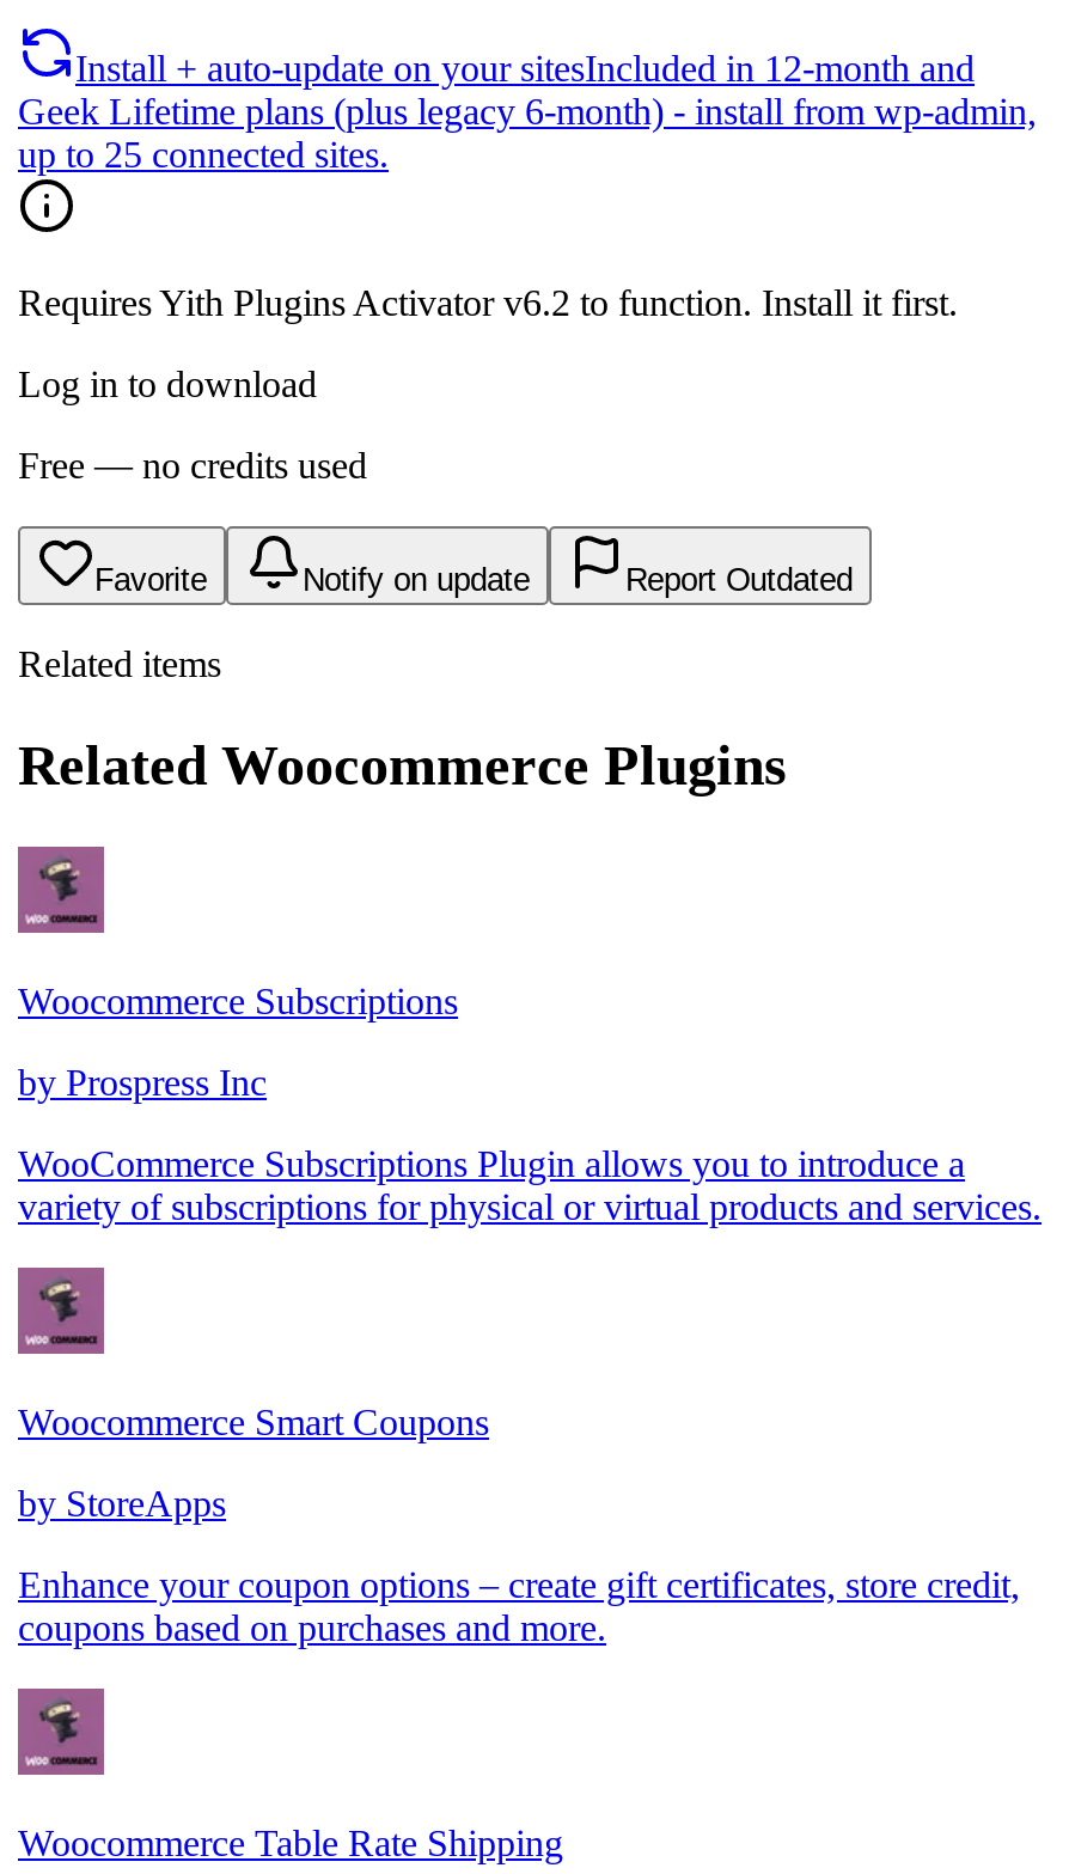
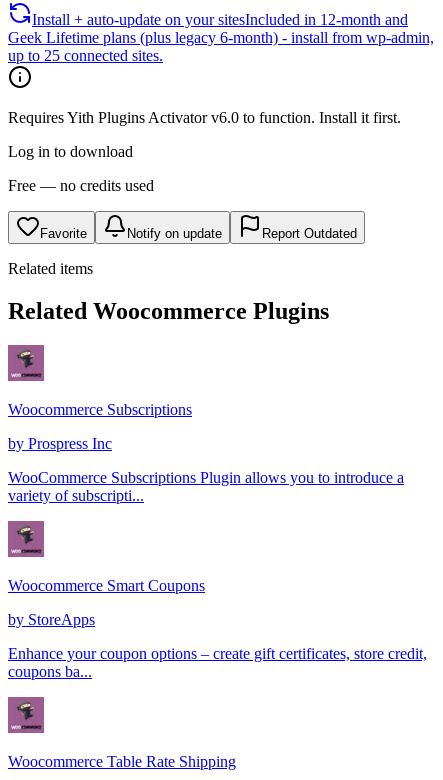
- Requires Yith Plugins Activator v6.2 to function. Install it first.
+ Requires Yith Plugins Activator v6.0 to function. Install it first.

- variety of subscriptions for physical or virtual products and services.
+ variety of subscripti...

- coupons based on purchases and more.
+ coupons ba...
